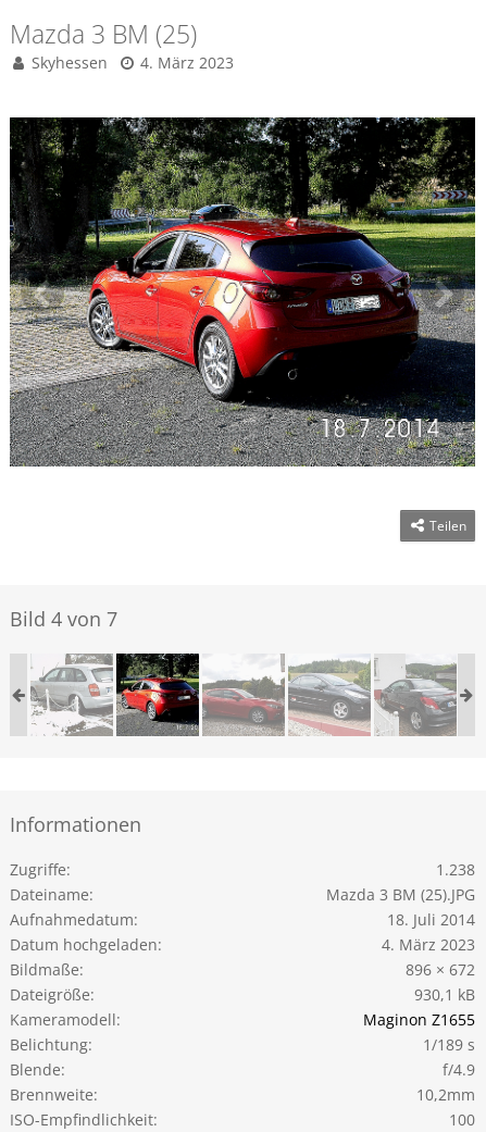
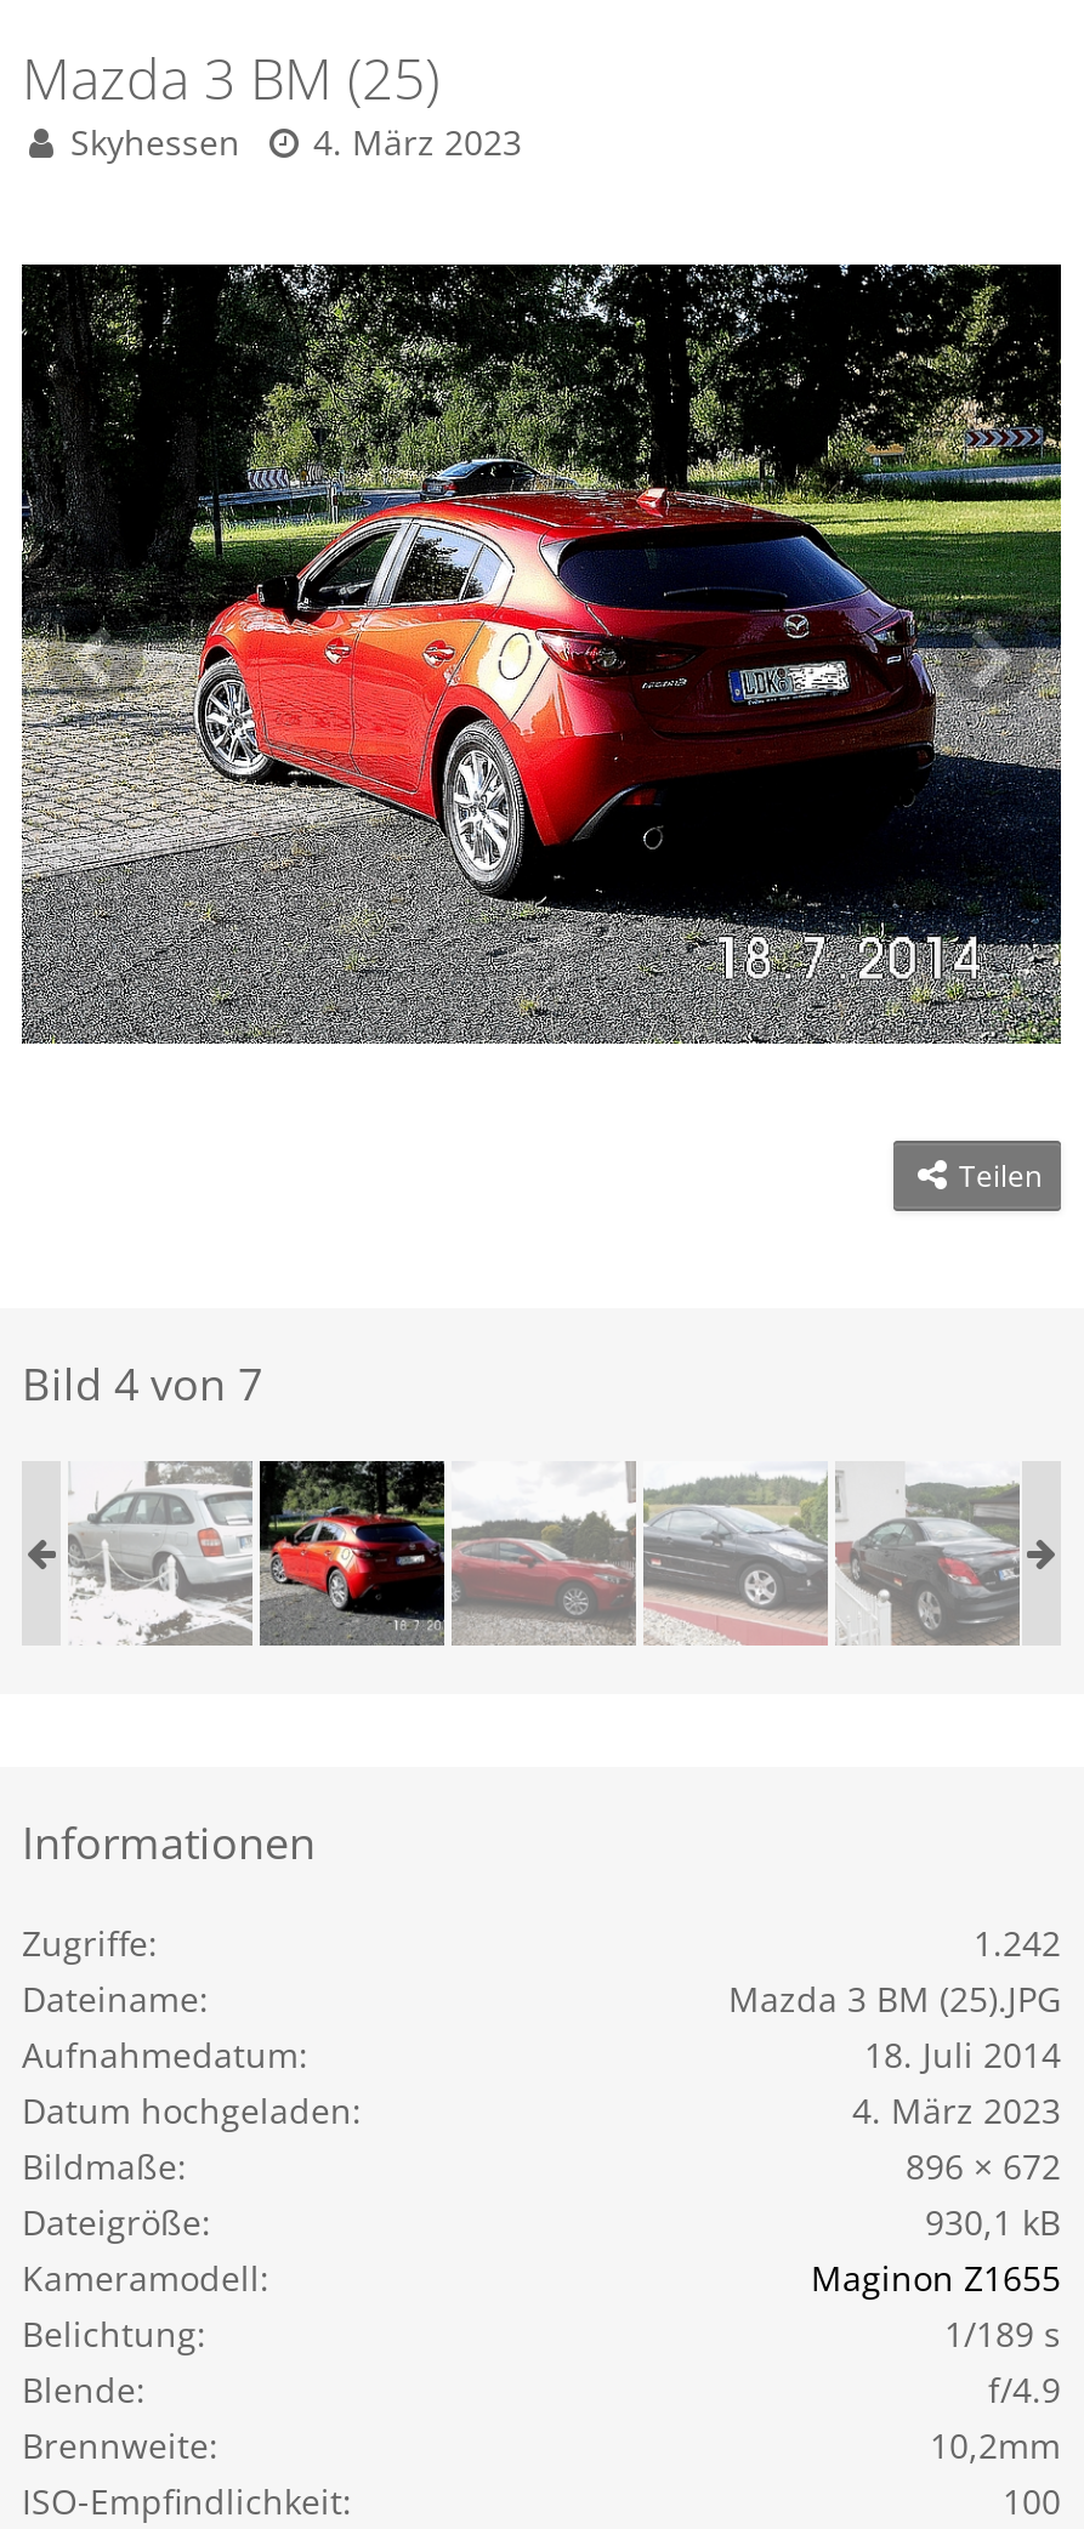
- 1.238
+ 1.242
